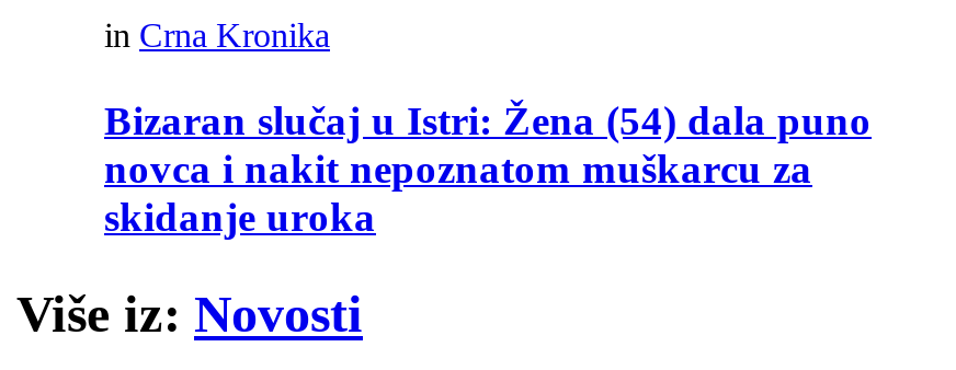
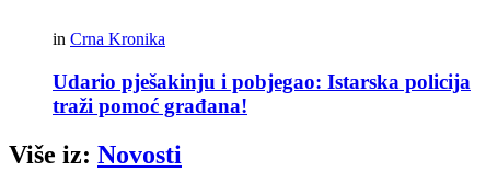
- Bizaran slučaj u Istri: Žena (54) dala puno
- novca i nakit nepoznatom muškarcu za
- skidanje uroka
+ Udario pješakinju i pobjegao: Istarska policija
+ traži pomoć građana!
